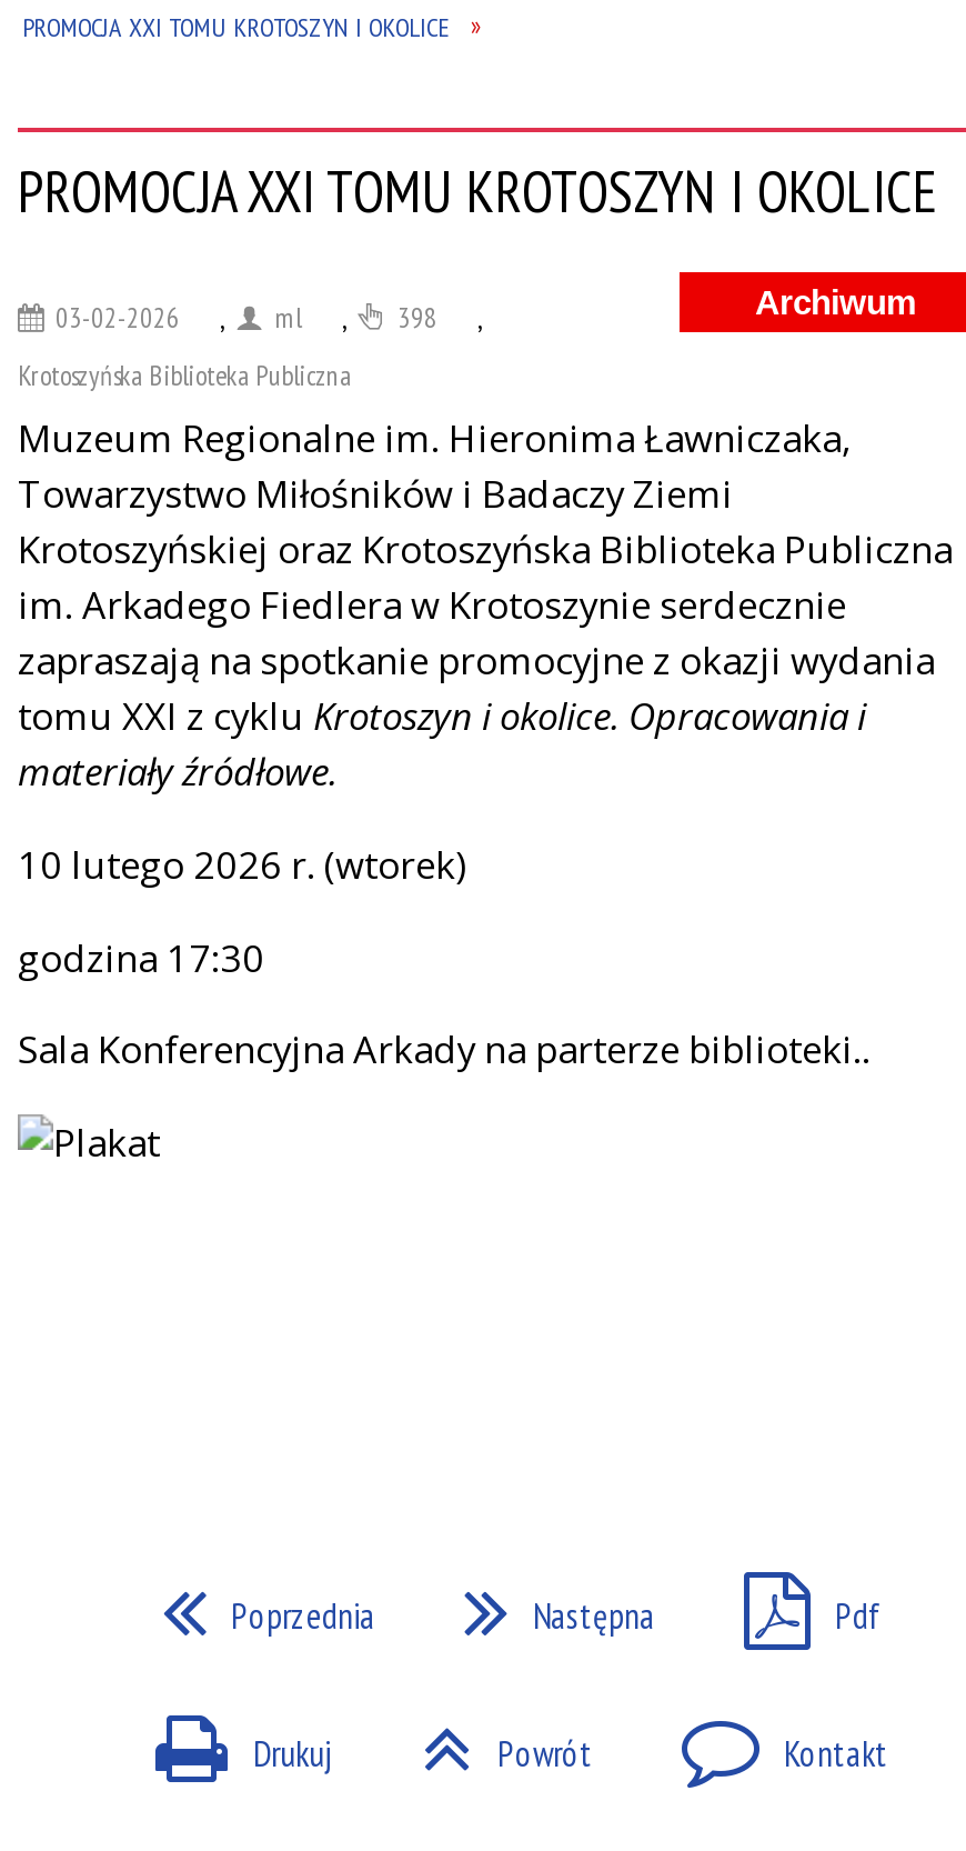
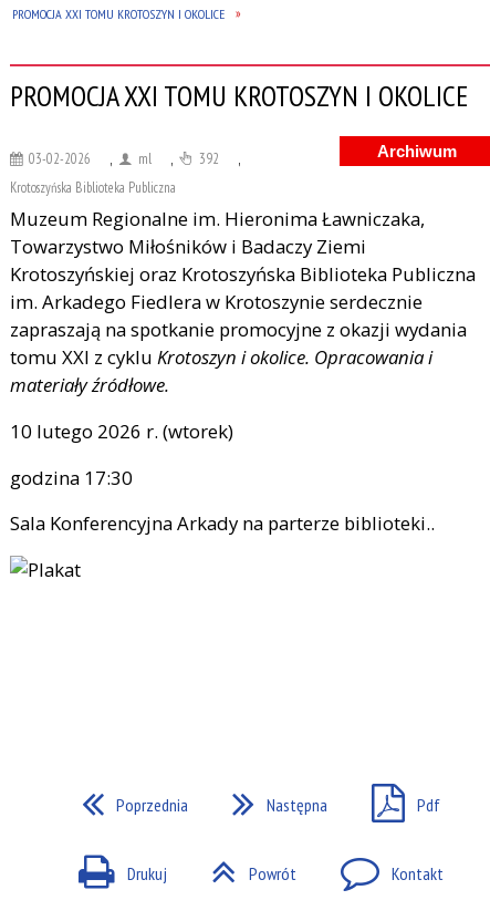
- 398
+ 392
